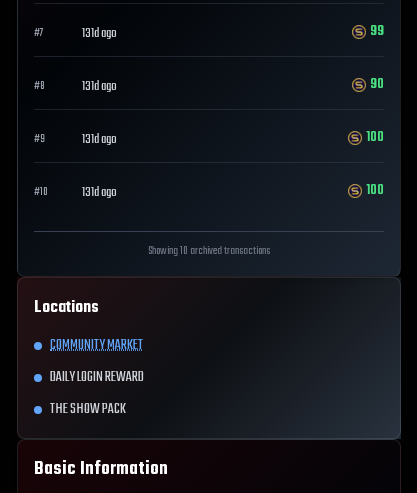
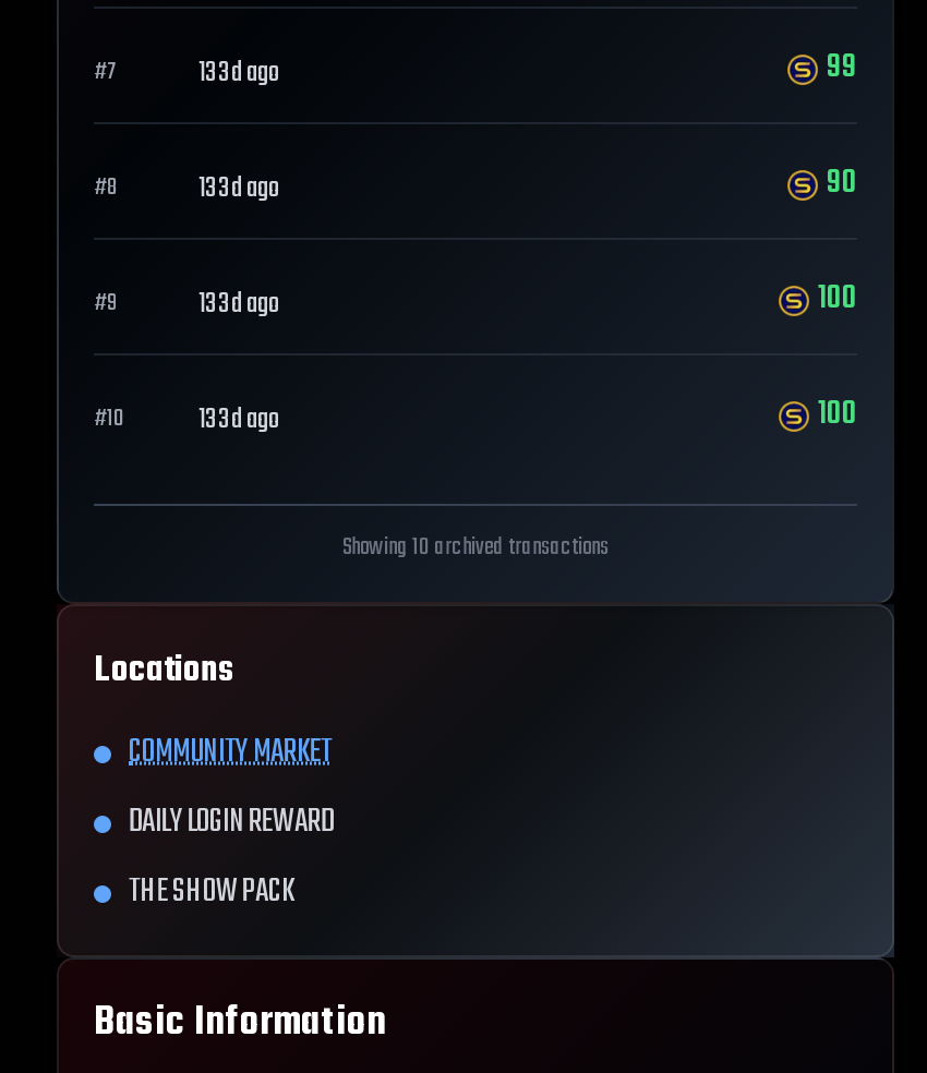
- 131d ago
+ 133d ago

- 131d ago
+ 133d ago

- 131d ago
+ 133d ago

- #10 131d ago
+ #10 133d ago
